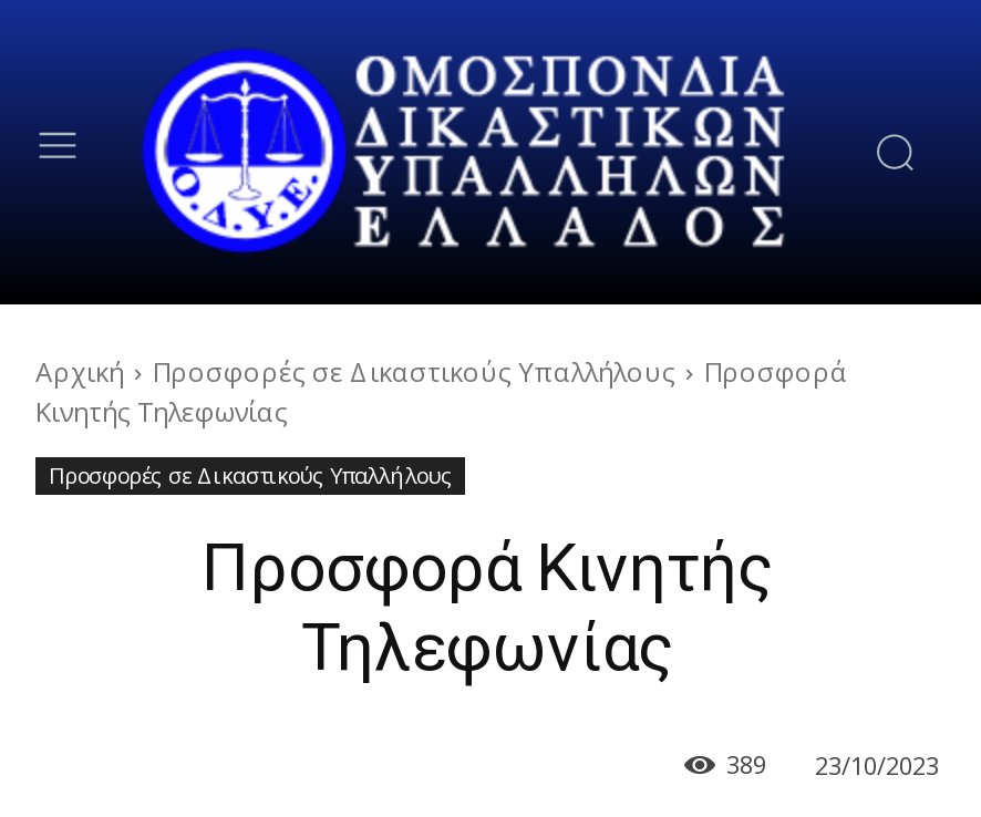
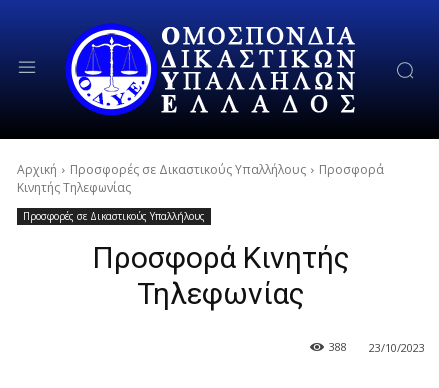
- 389 23/10/2023
+ 388 23/10/2023
